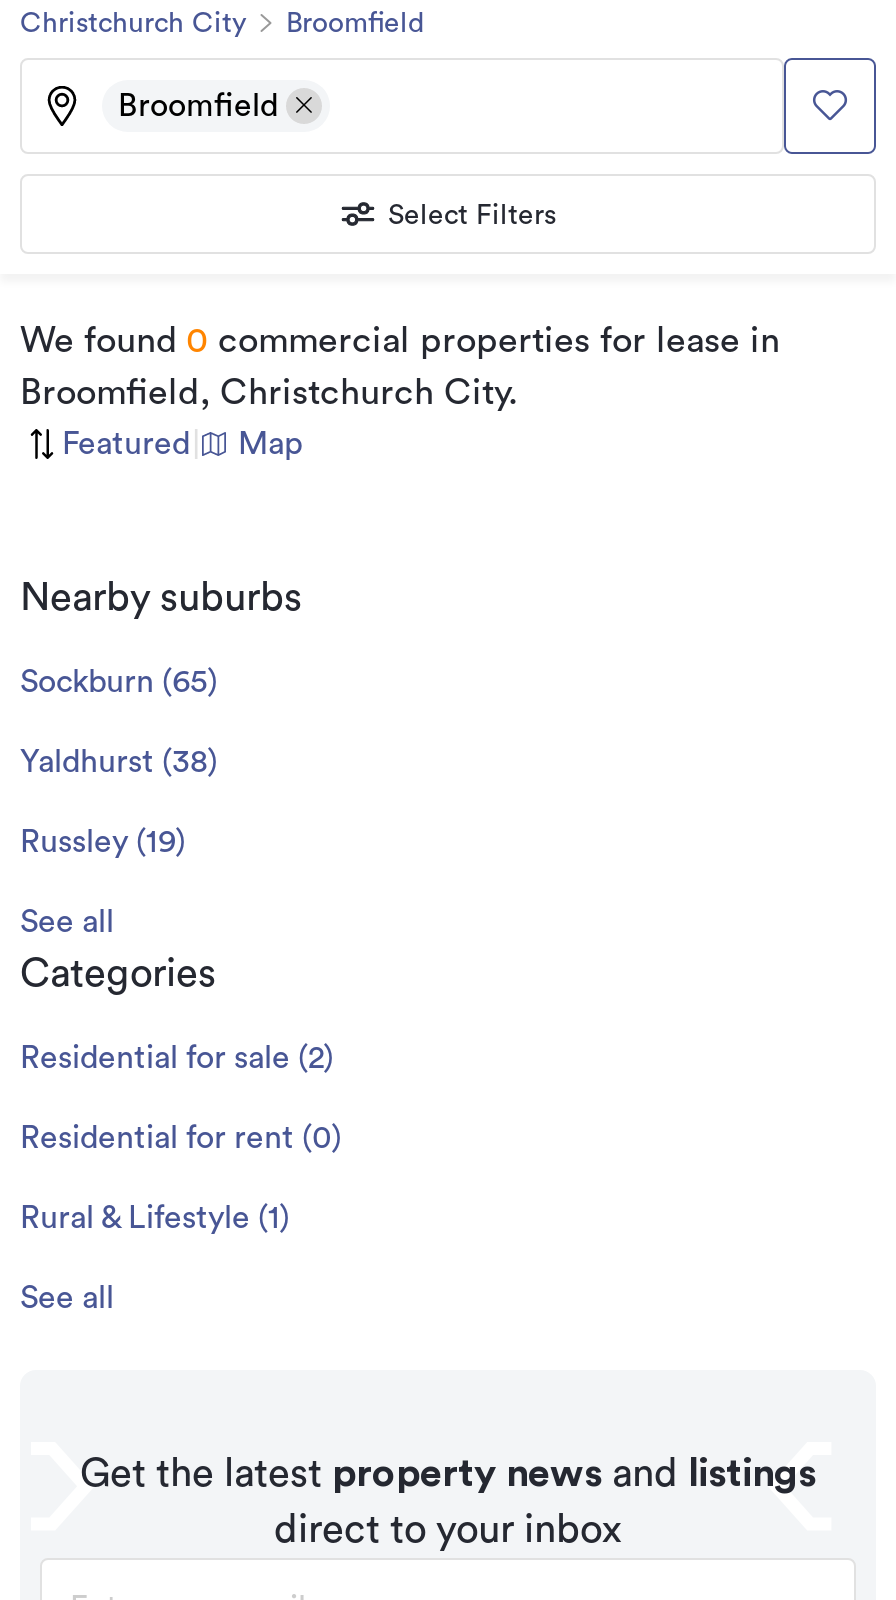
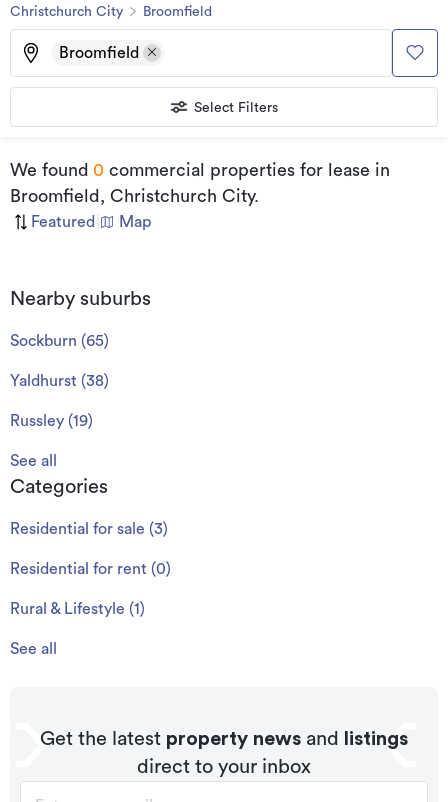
- Residential for sale (2)
+ Residential for sale (3)
